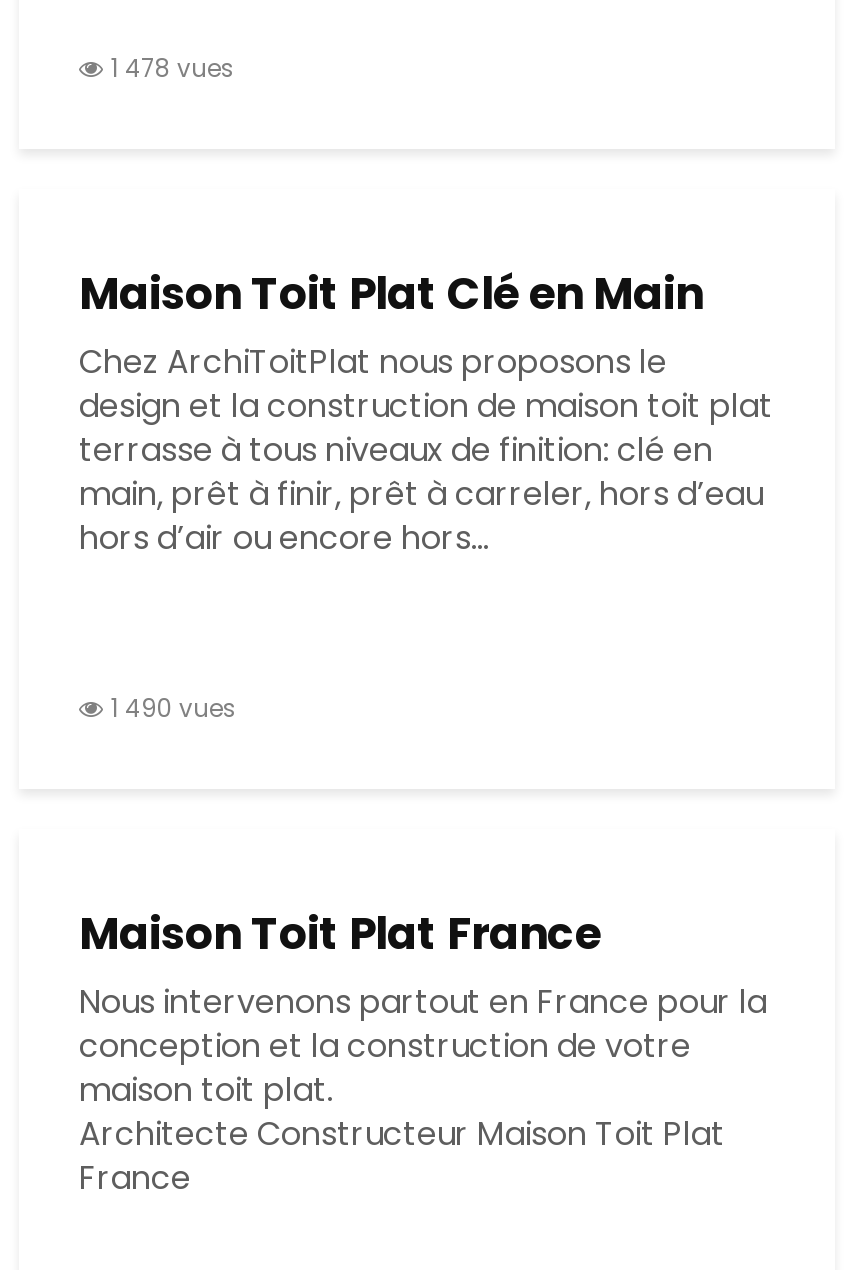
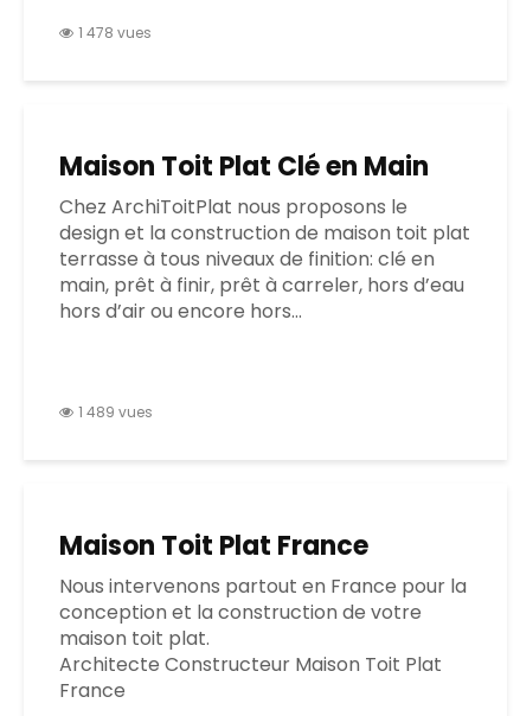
- 1 490 vues
+ 1 489 vues
